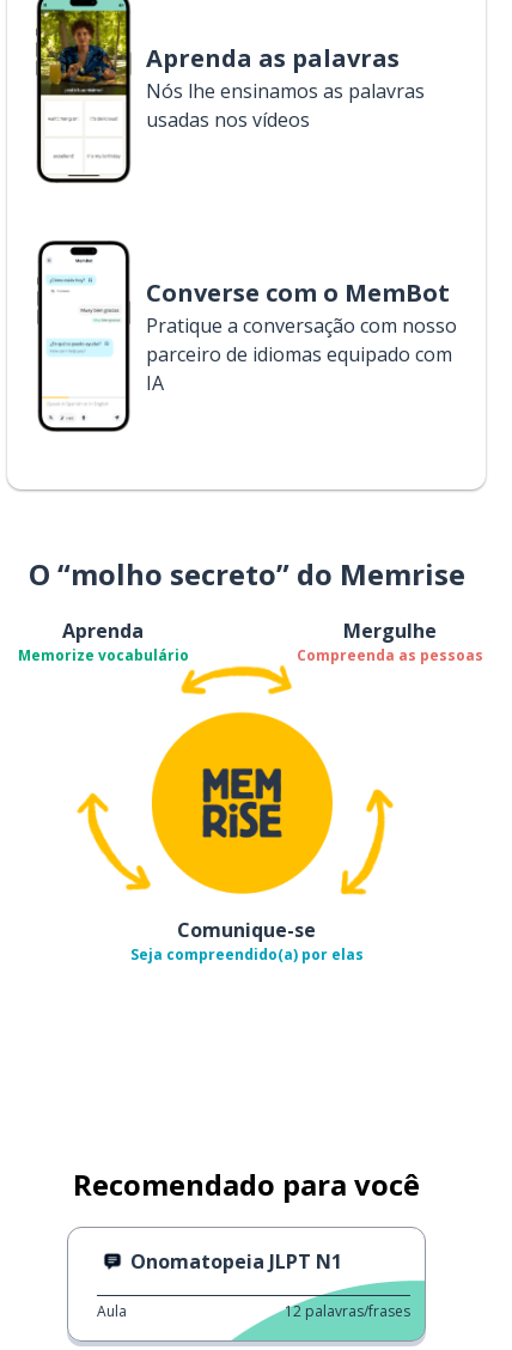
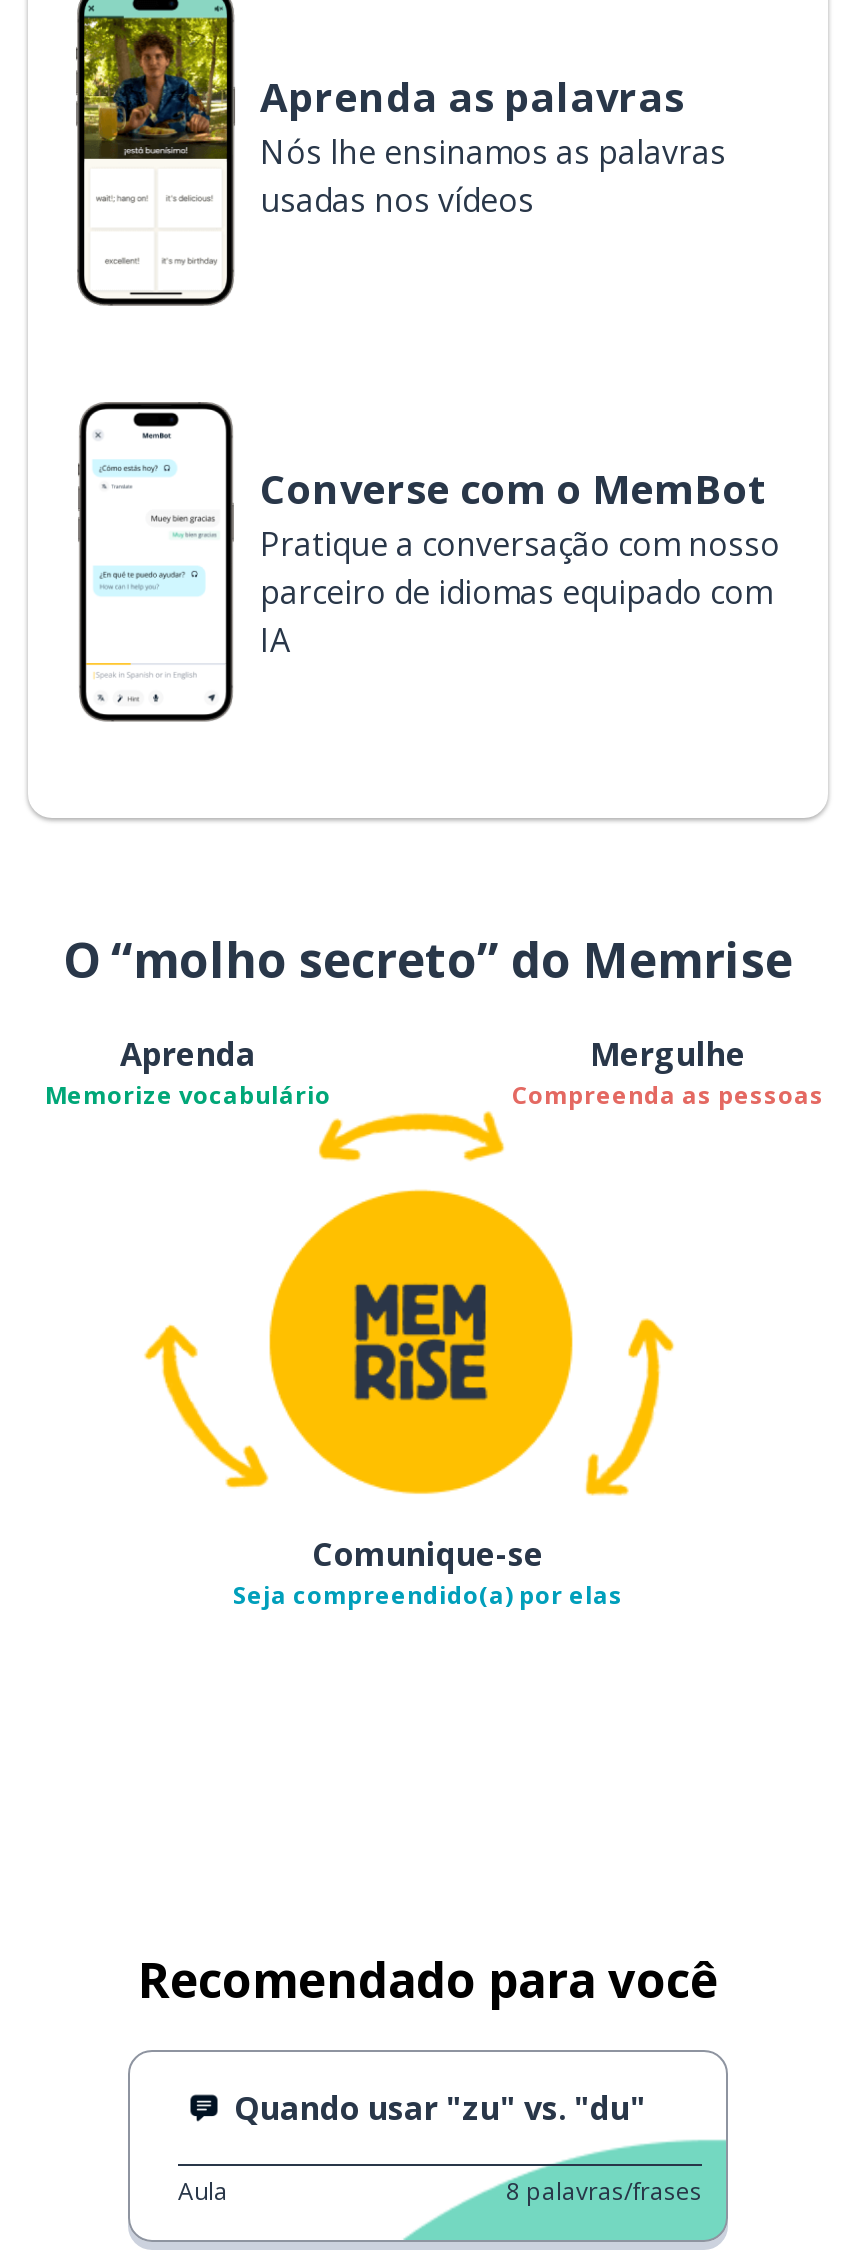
- Onomatopeia JLPT N1
+ Quando usar "zu" vs. "du"

- 12 palavras/frases
+ 8 palavras/frases
